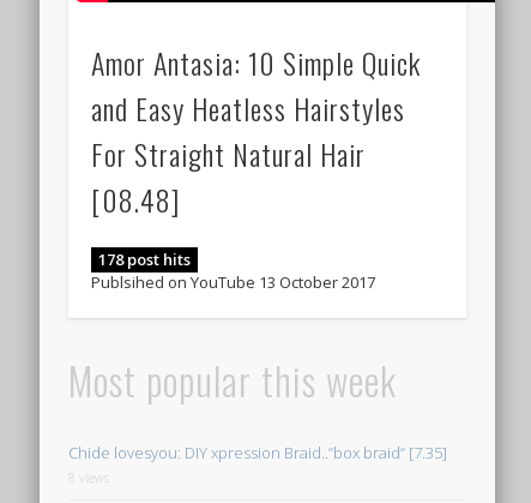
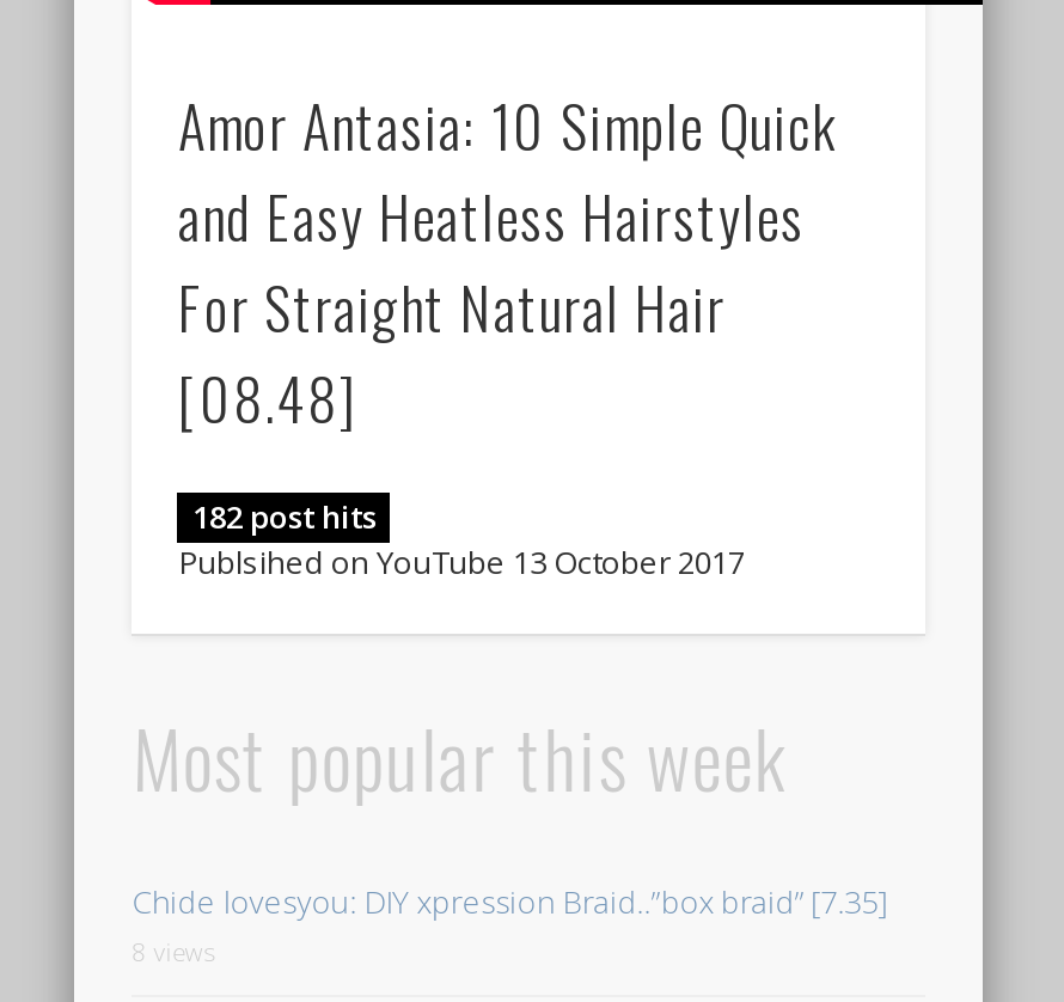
- 178 post hits
+ 182 post hits
